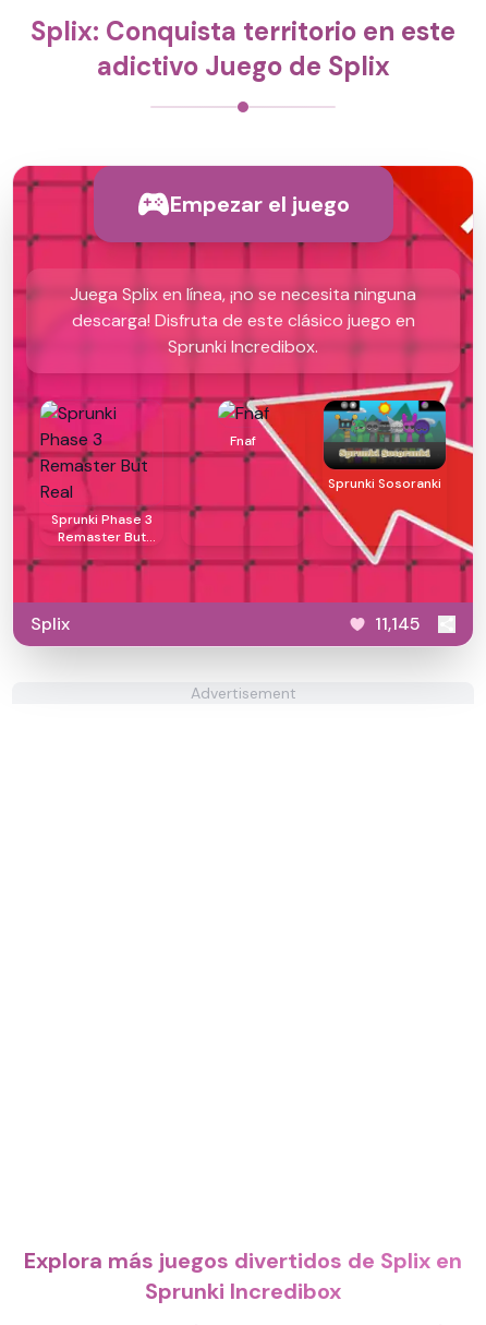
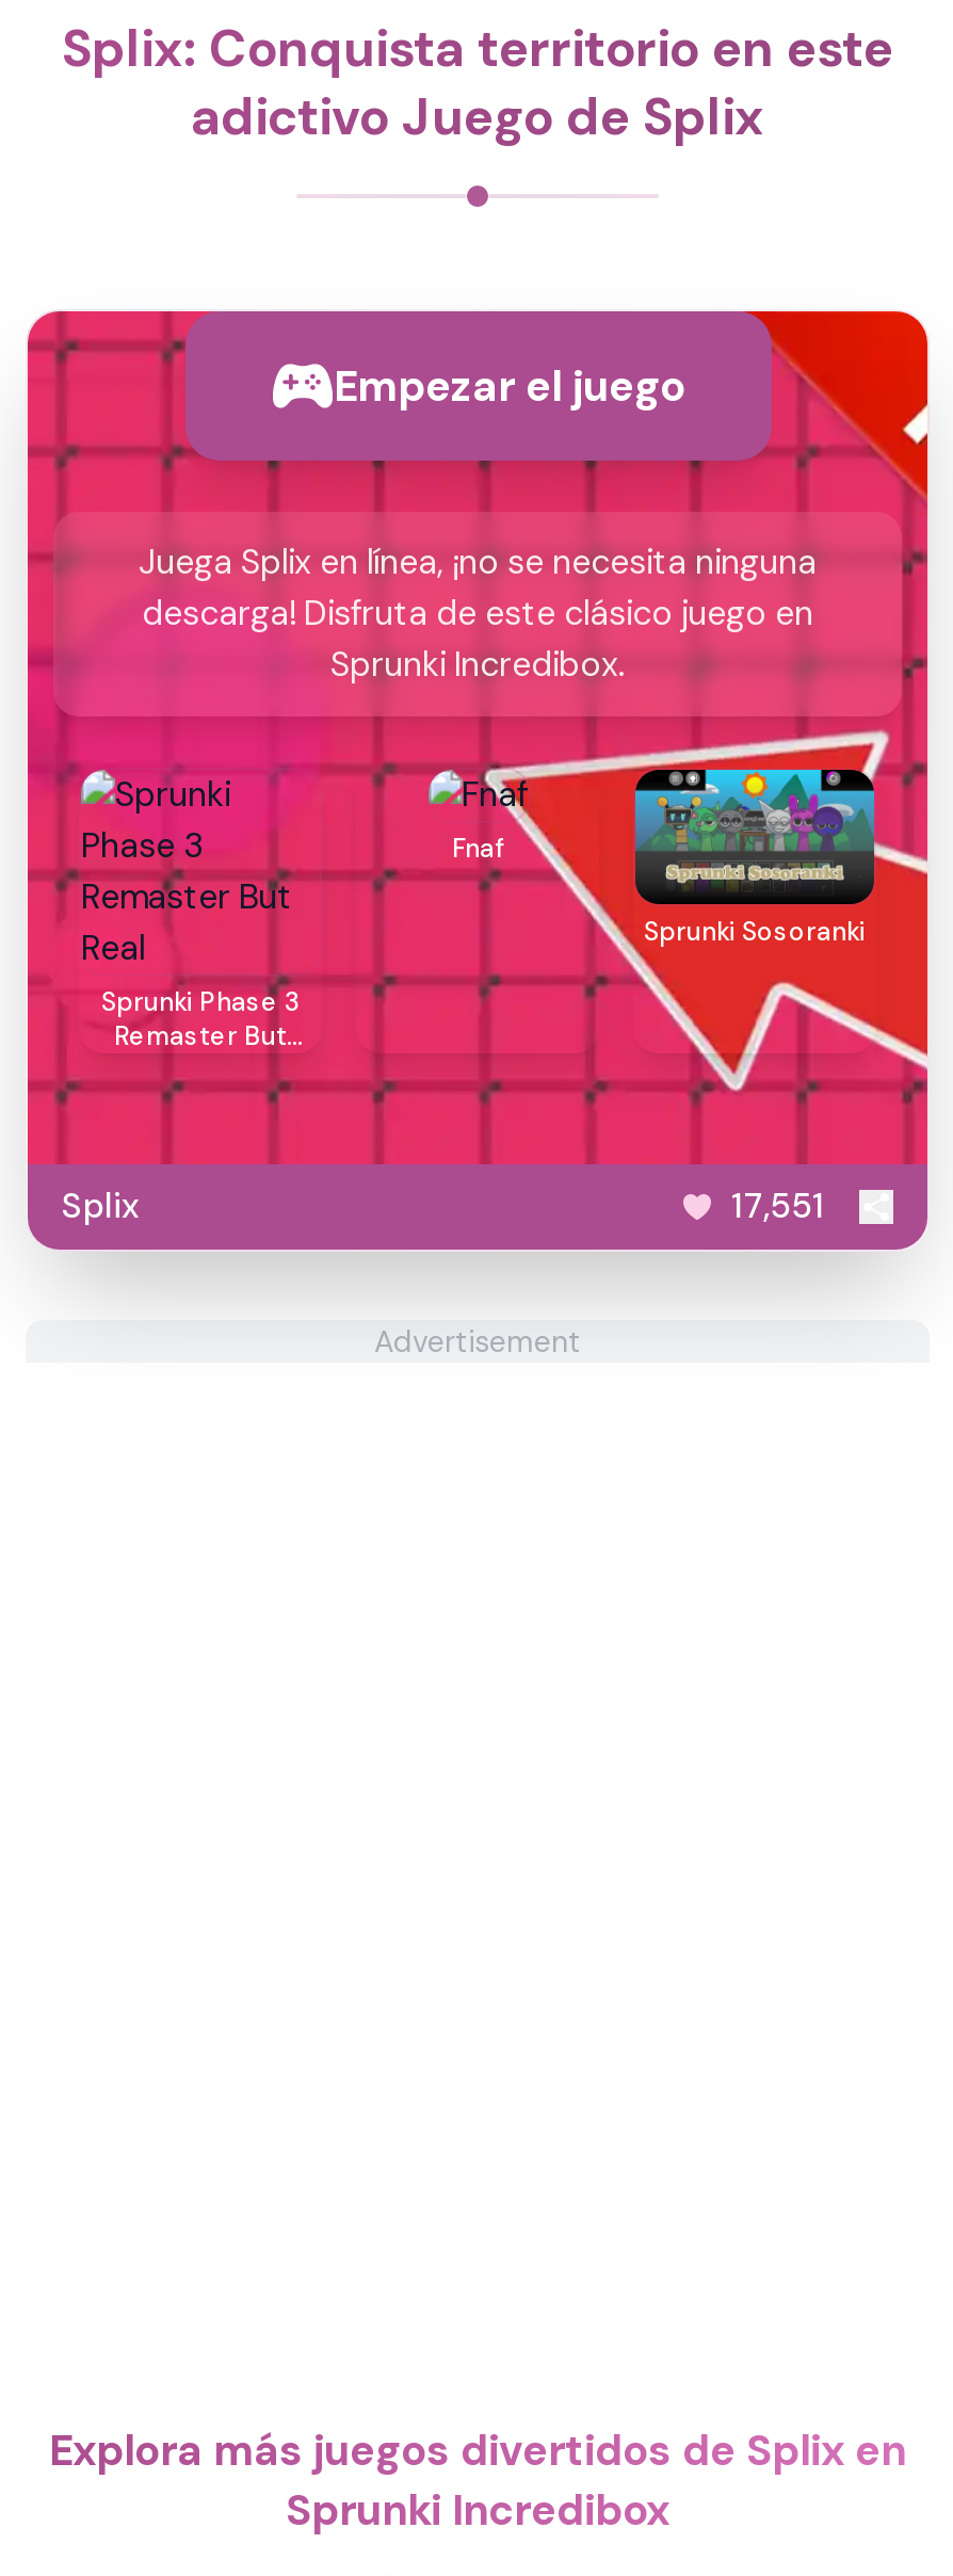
- 11,145
+ 17,551
